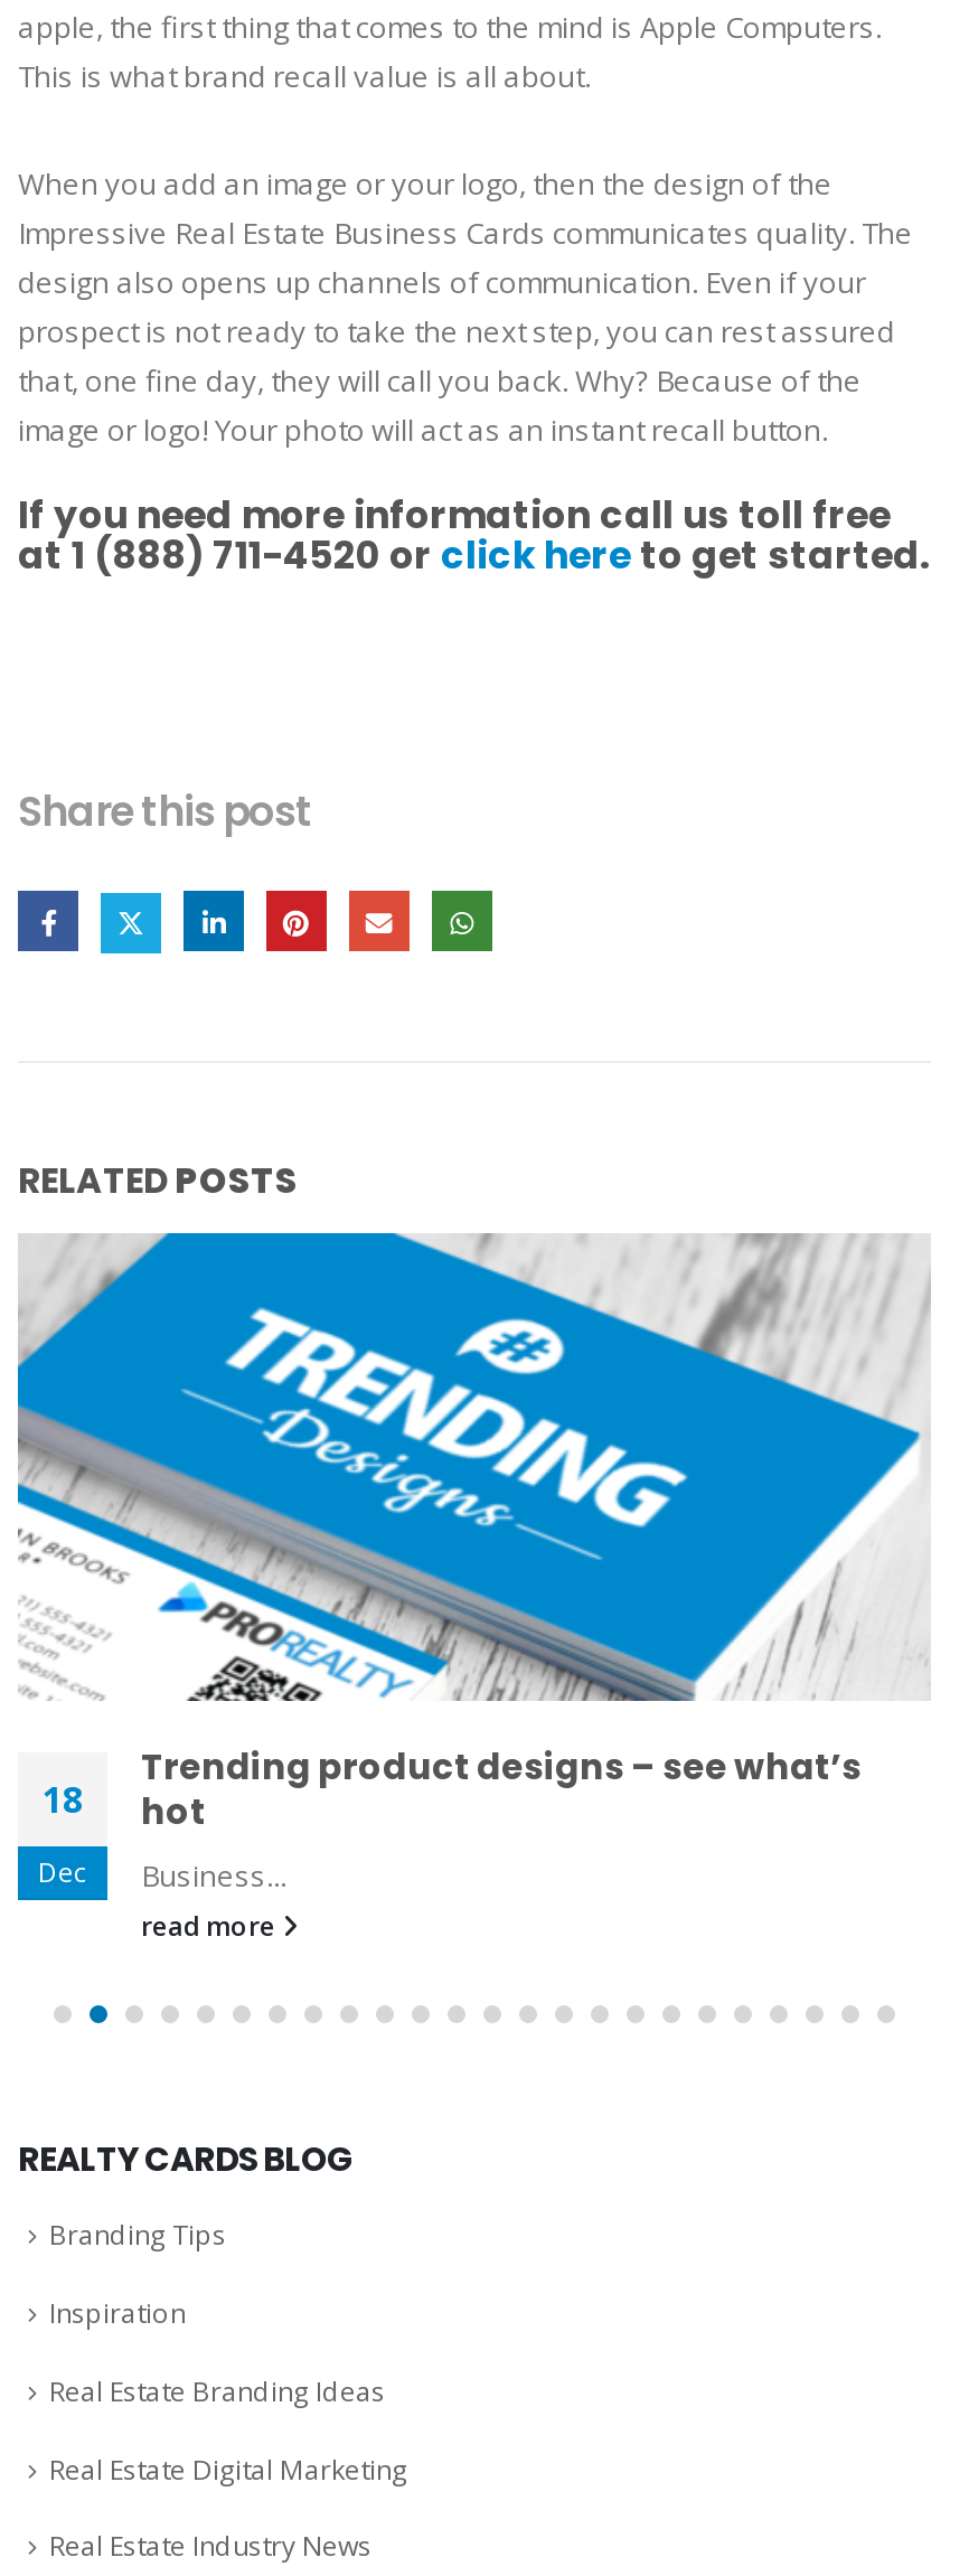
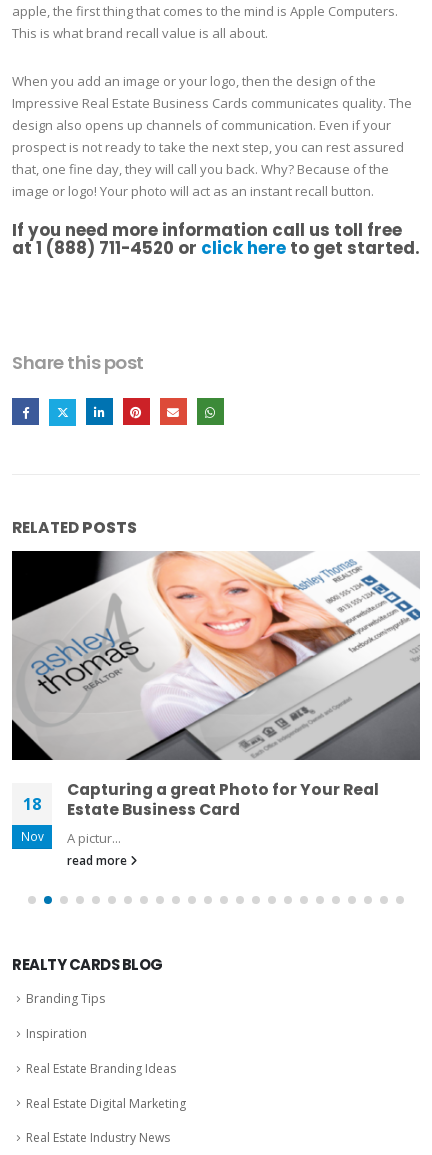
- [image]
- Trending product designs – see what’s
- hot
- Business...
+ [image]
+ Capturing a great Photo for Your Real
+ Estate Business Card
+ A pictur...

- Dec
+ Nov
